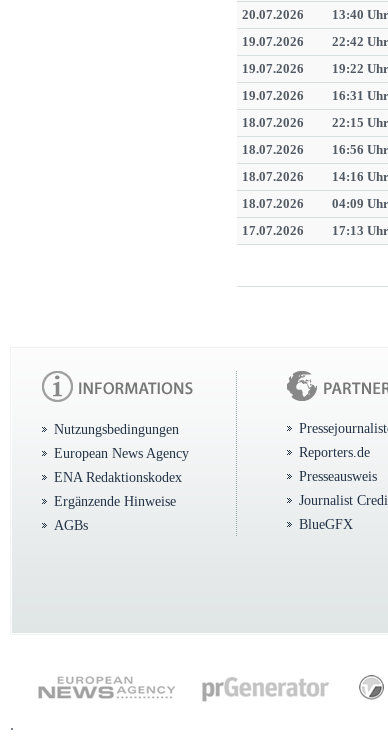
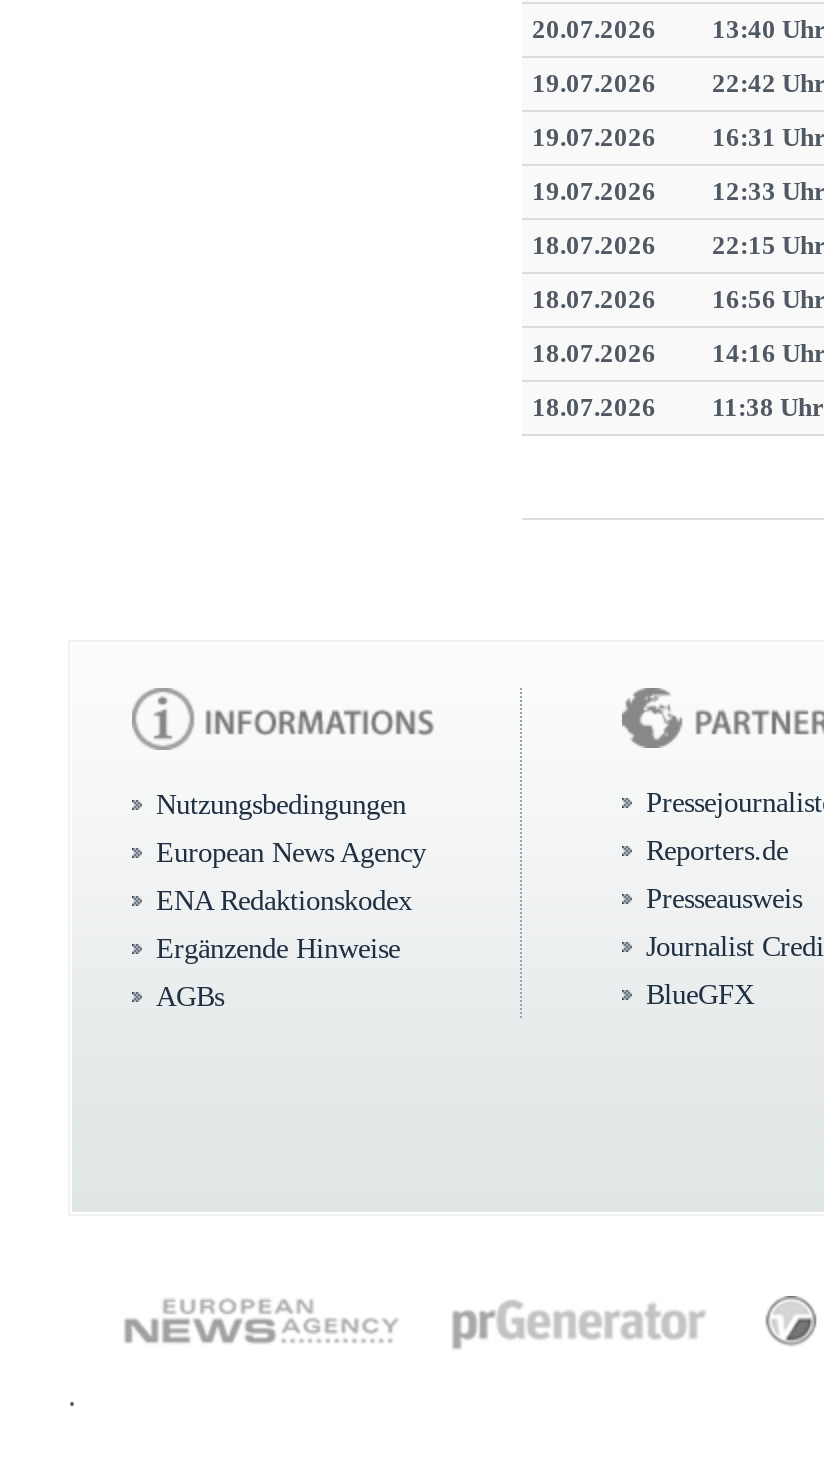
- 19.07.2026 19:22 Uhr
+ 19.07.2026 16:31 Uhr

- 19.07.2026 16:31 Uhr
+ 19.07.2026 12:33 Uhr

- 04:09 Uhr
- 17.07.2026
- 17:13 Uhr
+ 11:38 Uhr
